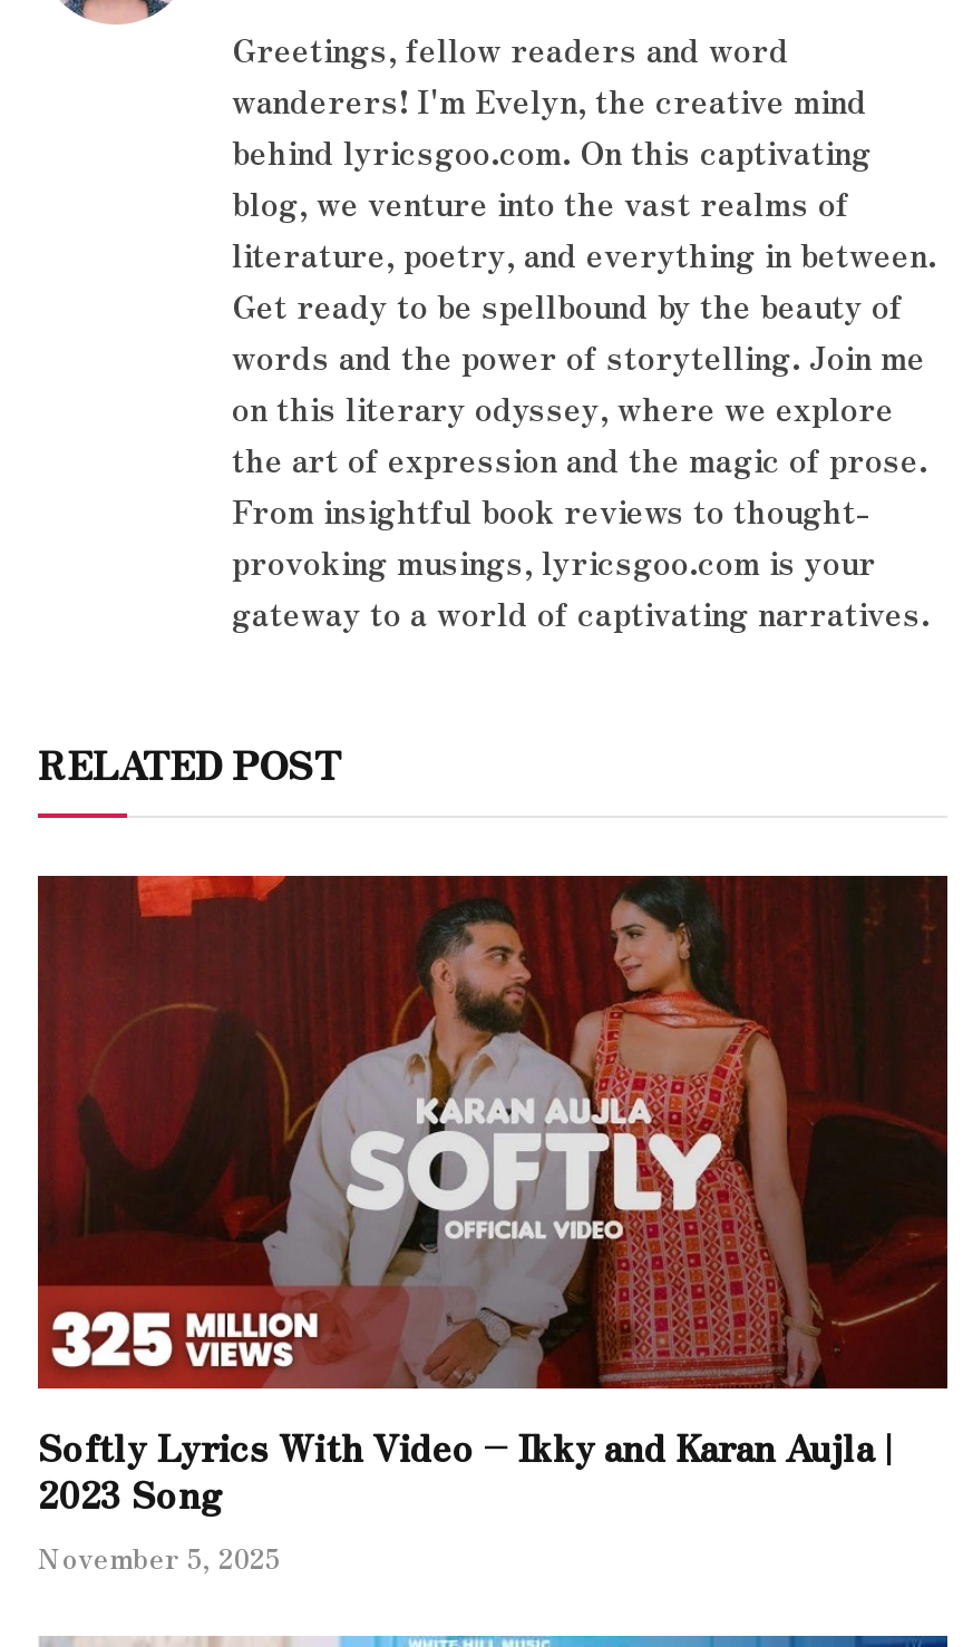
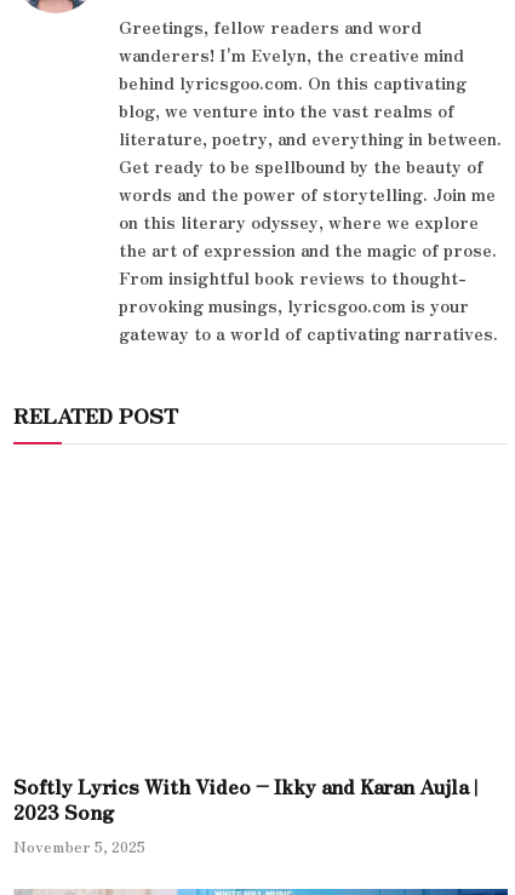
- [image]
